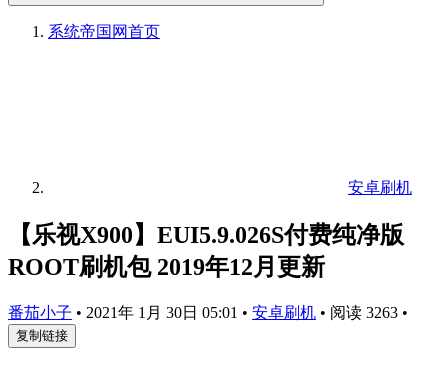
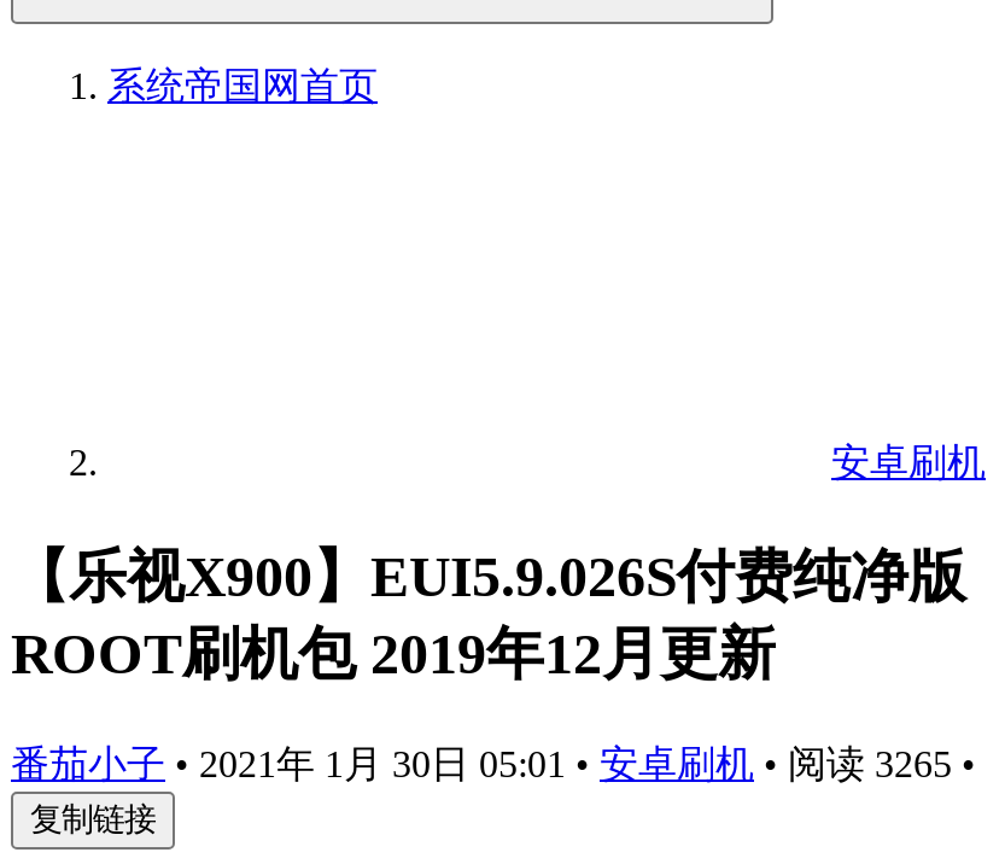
- 番茄小子 • 2021年 1月 30日 05:01 • 安卓刷机 • 阅读 3263 •
+ 番茄小子 • 2021年 1月 30日 05:01 • 安卓刷机 • 阅读 3265 •
